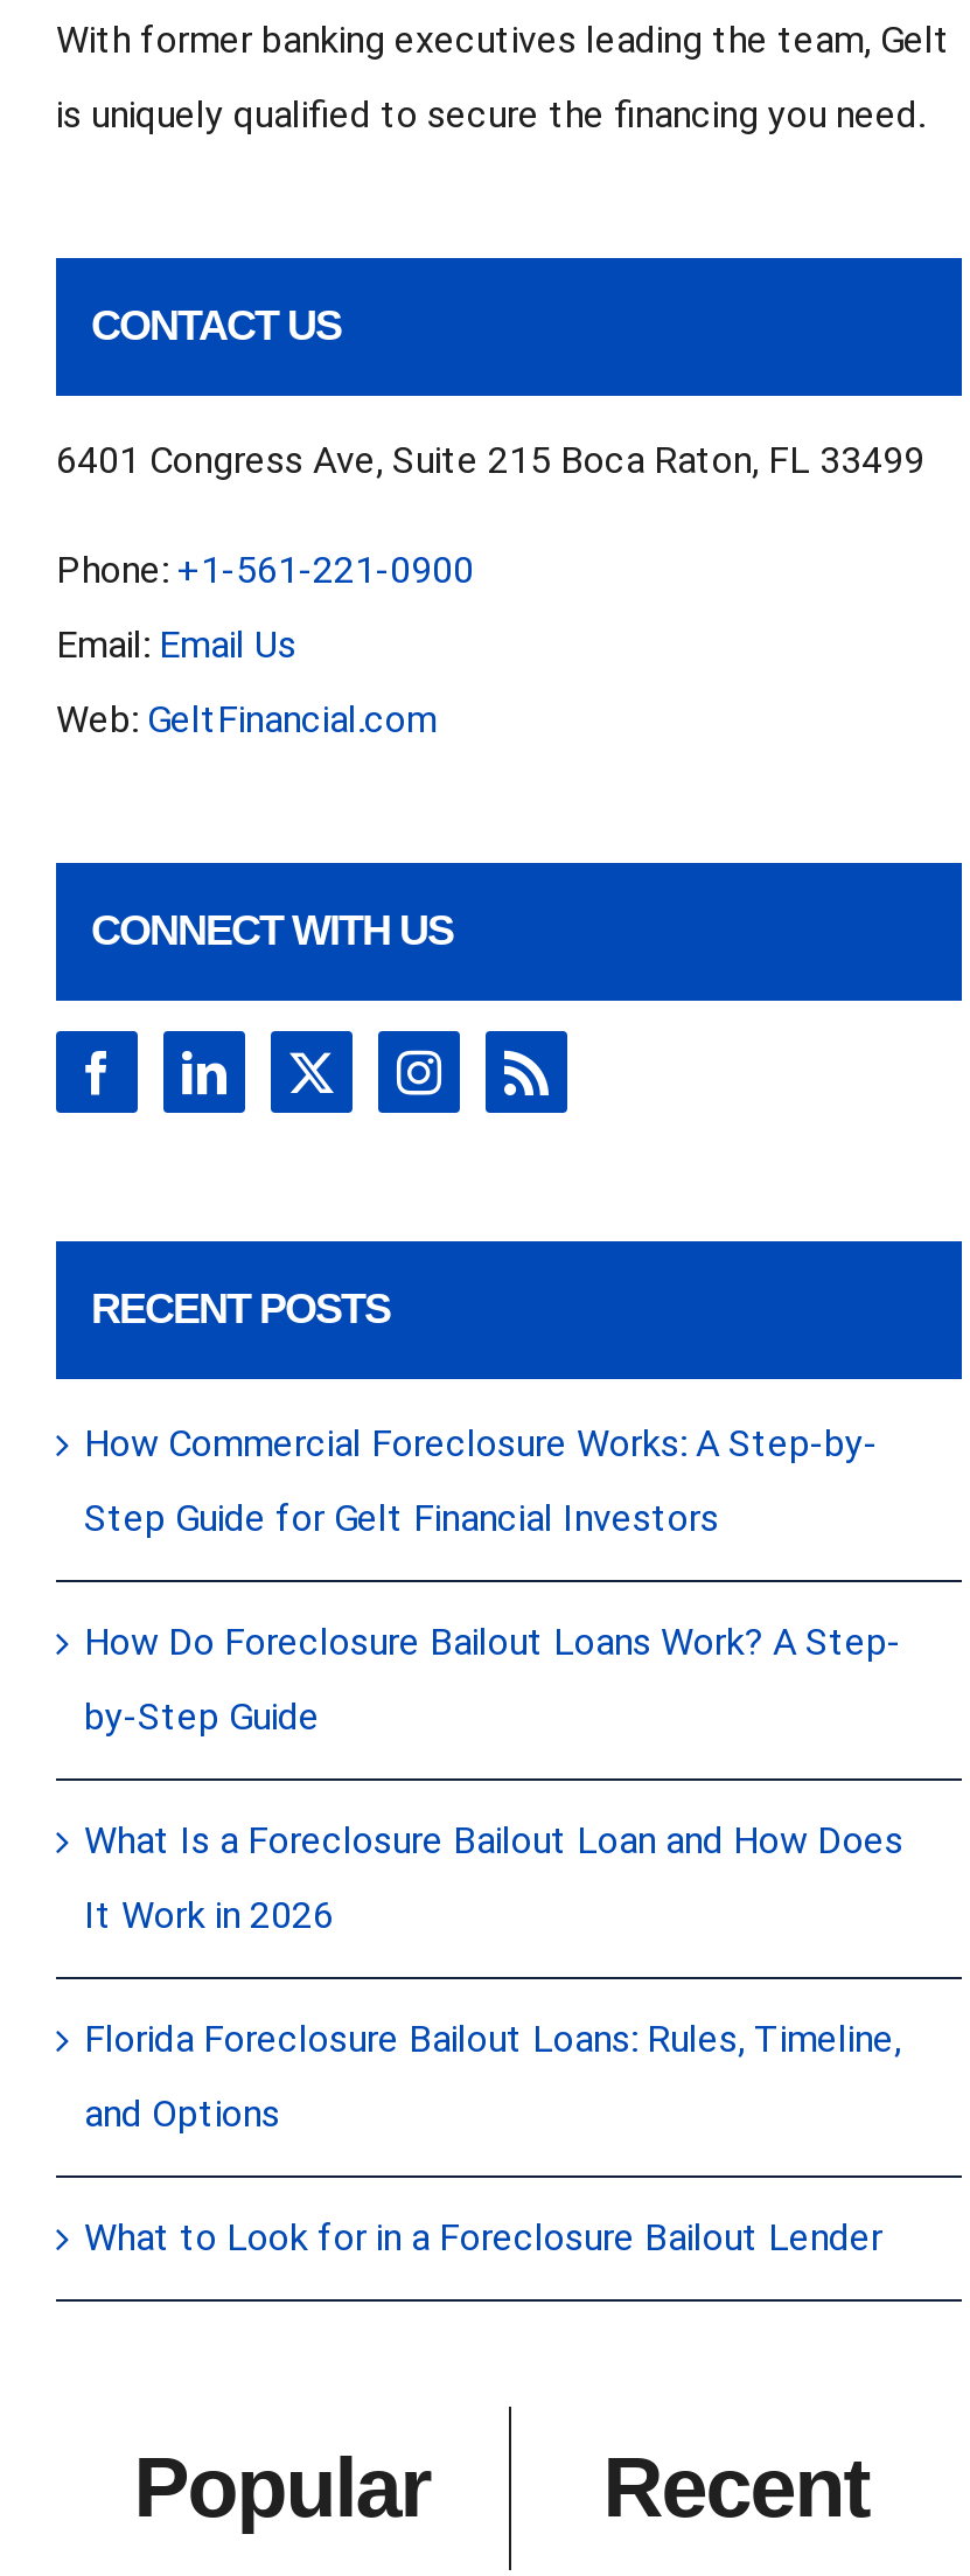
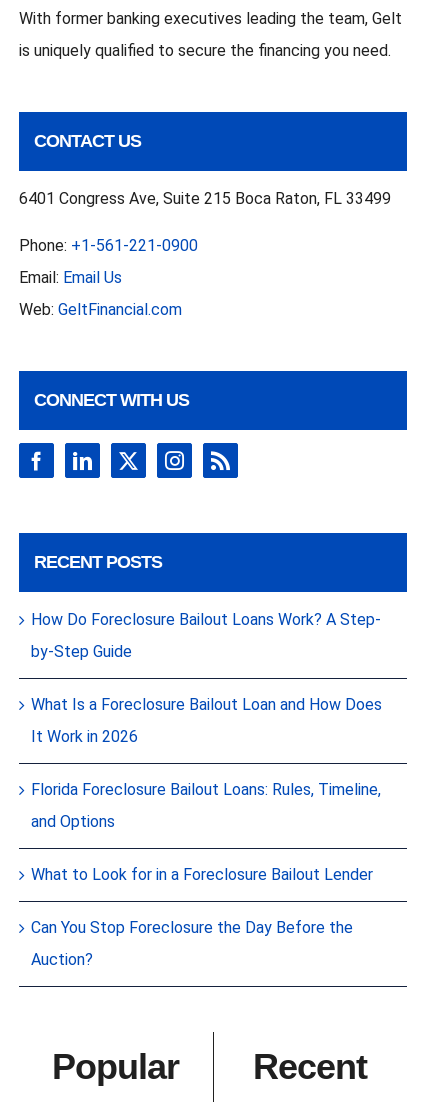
- How Commercial Foreclosure Works: A Step-by-
- Step Guide for Gelt Financial Investors

moved up: How Do Foreclosure Bailout Loans Work? A Step- | by-Step Guide | What Is a Foreclosure Bailout Loan and How Does | It Work in 2026 | Florida Foreclosure Bailout Loans: Rules, Timeline, | and Options | What to Look for in a Foreclosure Bailout Lender

+ Can You Stop Foreclosure the Day Before the
+ Auction?
